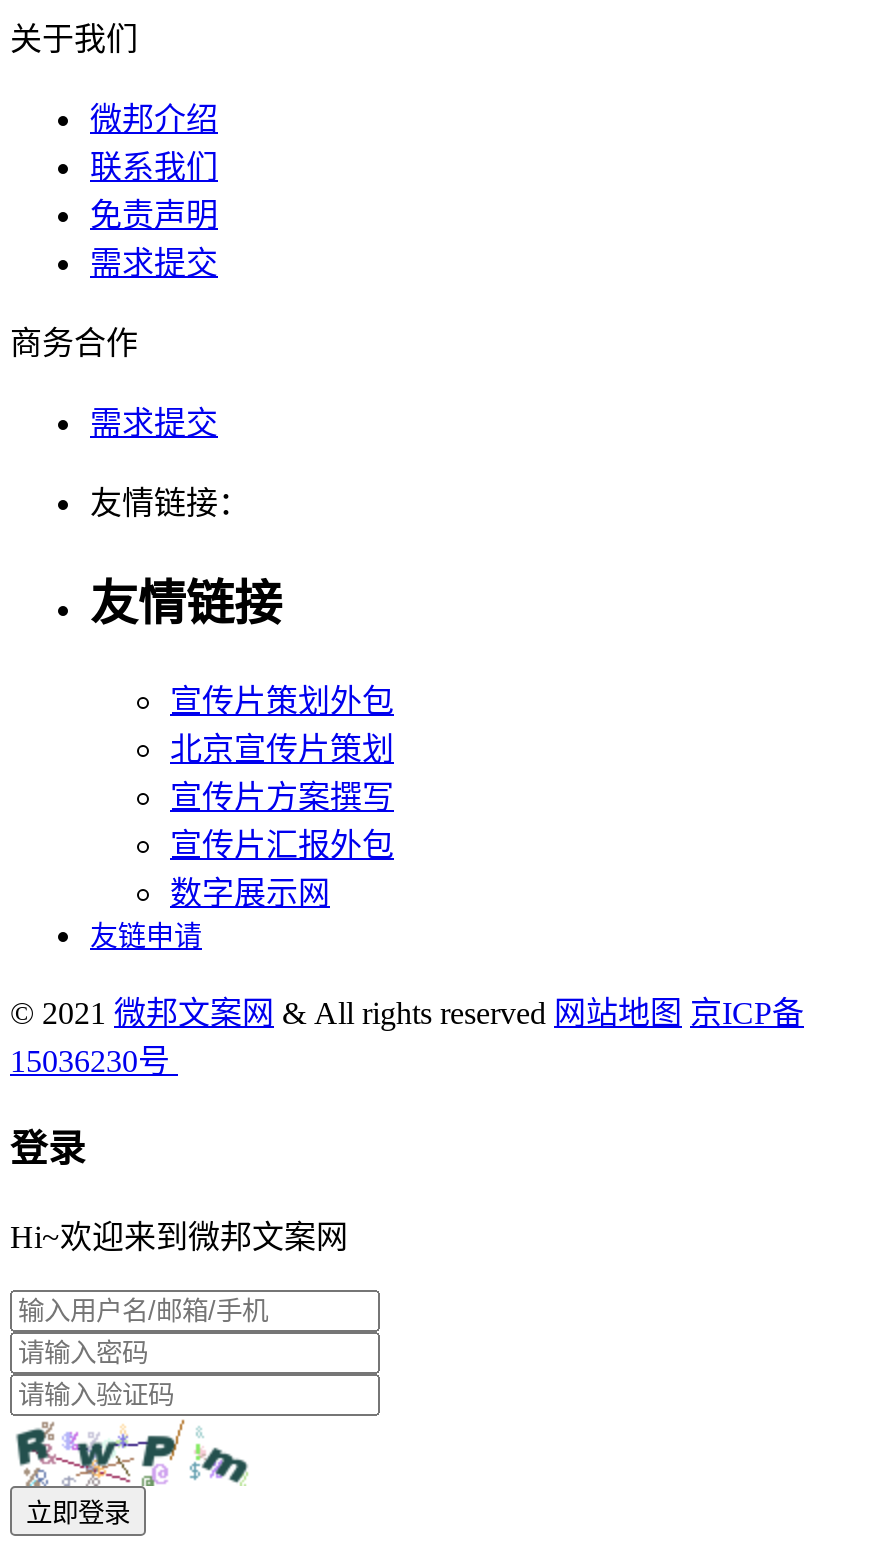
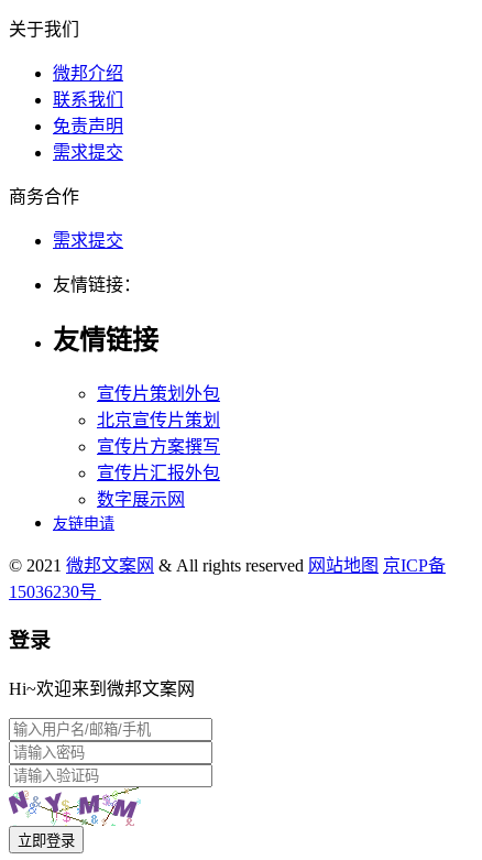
- [image]
+ [image]
